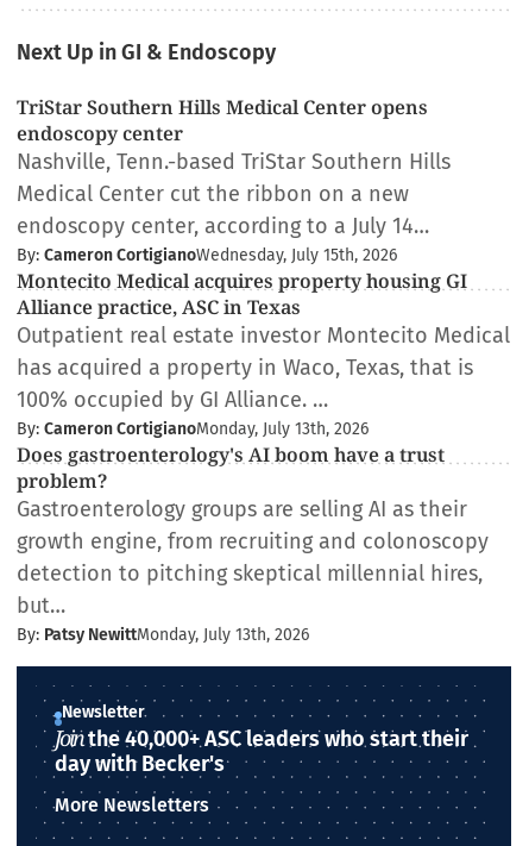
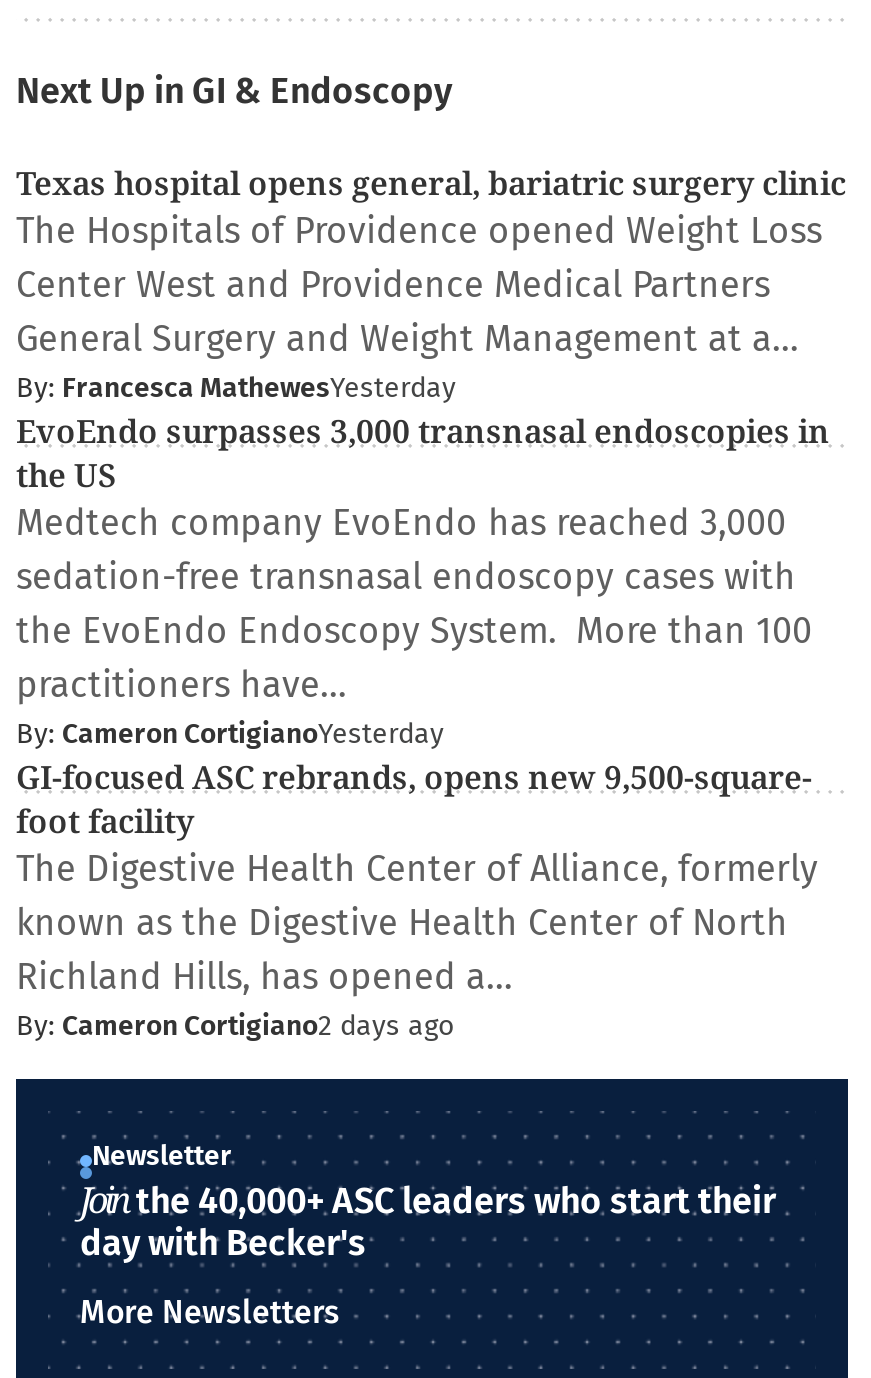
- TriStar Southern Hills Medical Center opens
- endoscopy center
- Nashville, Tenn.-based TriStar Southern Hills
- Medical Center cut the ribbon on a new
- endoscopy center, according to a July 14…
- By: Cameron CortigianoWednesday, July 15th, 2026
- Montecito Medical acquires property housing GI
- Alliance practice, ASC in Texas
- Outpatient real estate investor Montecito Medical
- has acquired a property in Waco, Texas, that is
- 100% occupied by GI Alliance. …
- By: Cameron CortigianoMonday, July 13th, 2026
- Does gastroenterology's AI boom have a trust
- problem?
- Gastroenterology groups are selling AI as their
- growth engine, from recruiting and colonoscopy
- detection to pitching skeptical millennial hires,
- but…
- By: Patsy NewittMonday, July 13th, 2026
+ Texas hospital opens general, bariatric surgery clinic
+ The Hospitals of Providence opened Weight Loss
+ Center West and Providence Medical Partners
+ General Surgery and Weight Management at a…
+ By: Francesca MathewesYesterday
+ EvoEndo surpasses 3,000 transnasal endoscopies in
+ the US
+ Medtech company EvoEndo has reached 3,000
+ sedation-free transnasal endoscopy cases with
+ the EvoEndo Endoscopy System. More than 100
+ practitioners have…
+ By: Cameron CortigianoYesterday
+ GI-focused ASC rebrands, opens new 9,500-square-
+ foot facility
+ The Digestive Health Center of Alliance, formerly
+ known as the Digestive Health Center of North
+ Richland Hills, has opened a…
+ By: Cameron Cortigiano2 days ago
